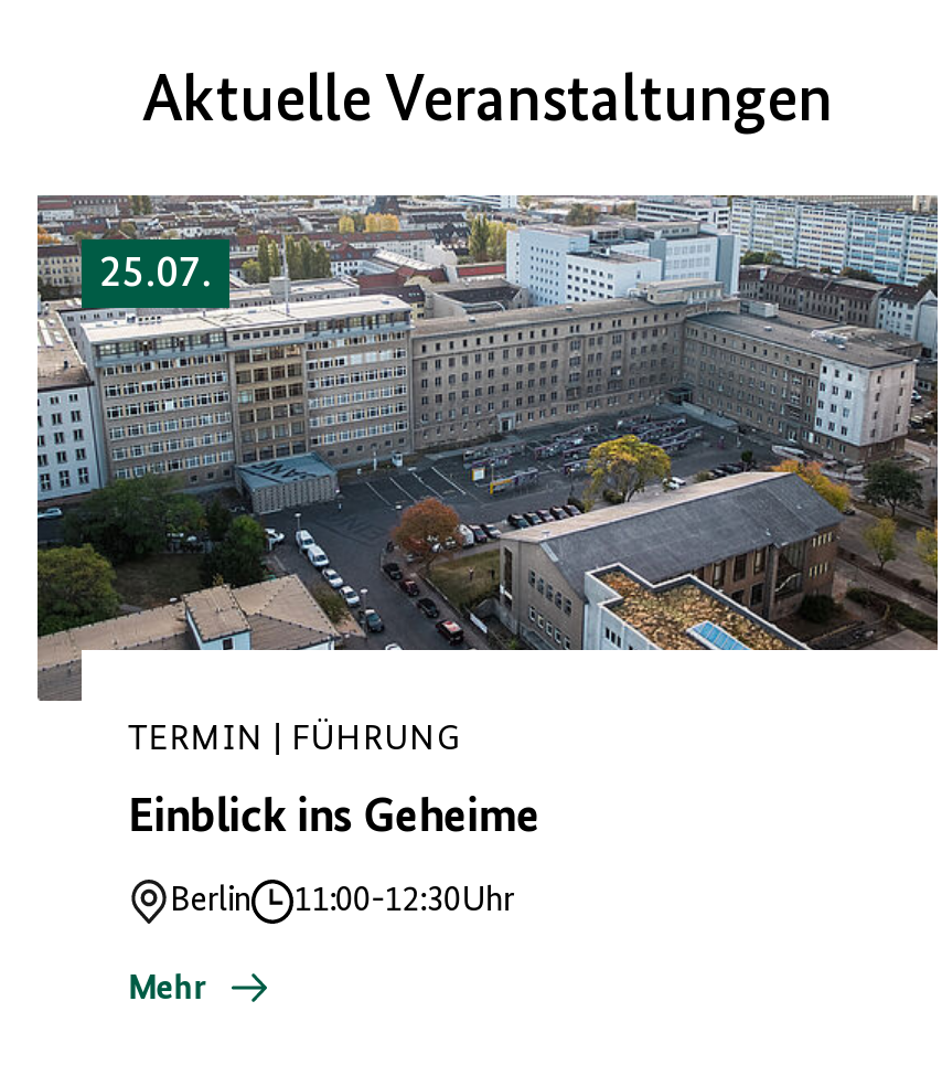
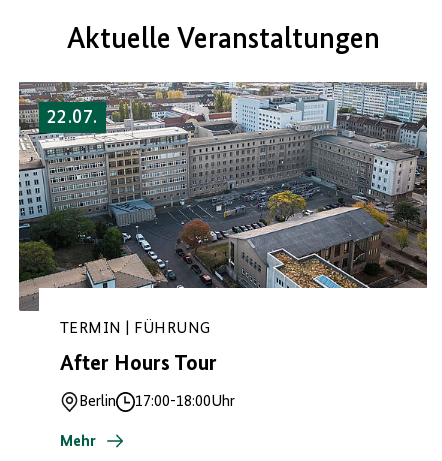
- 25.07.
+ 22.07.

- Einblick ins Geheime
+ After Hours Tour

- Berlin 11:00-12:30Uhr
+ Berlin 17:00-18:00Uhr
